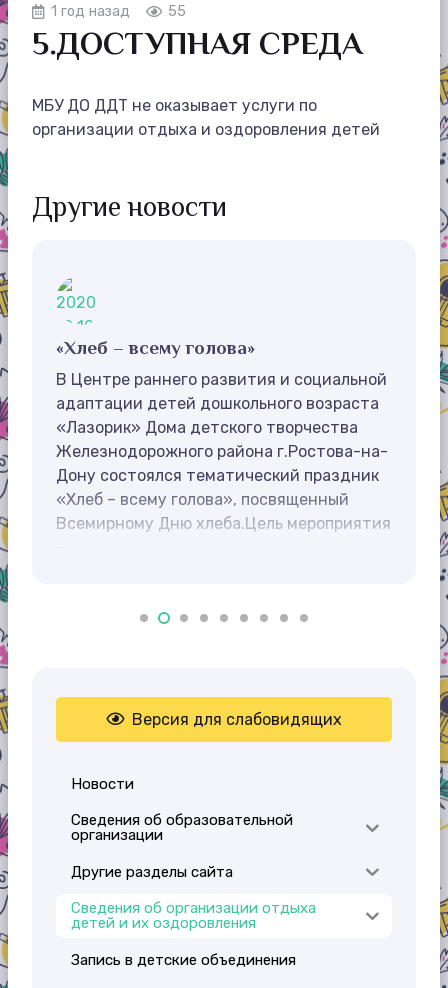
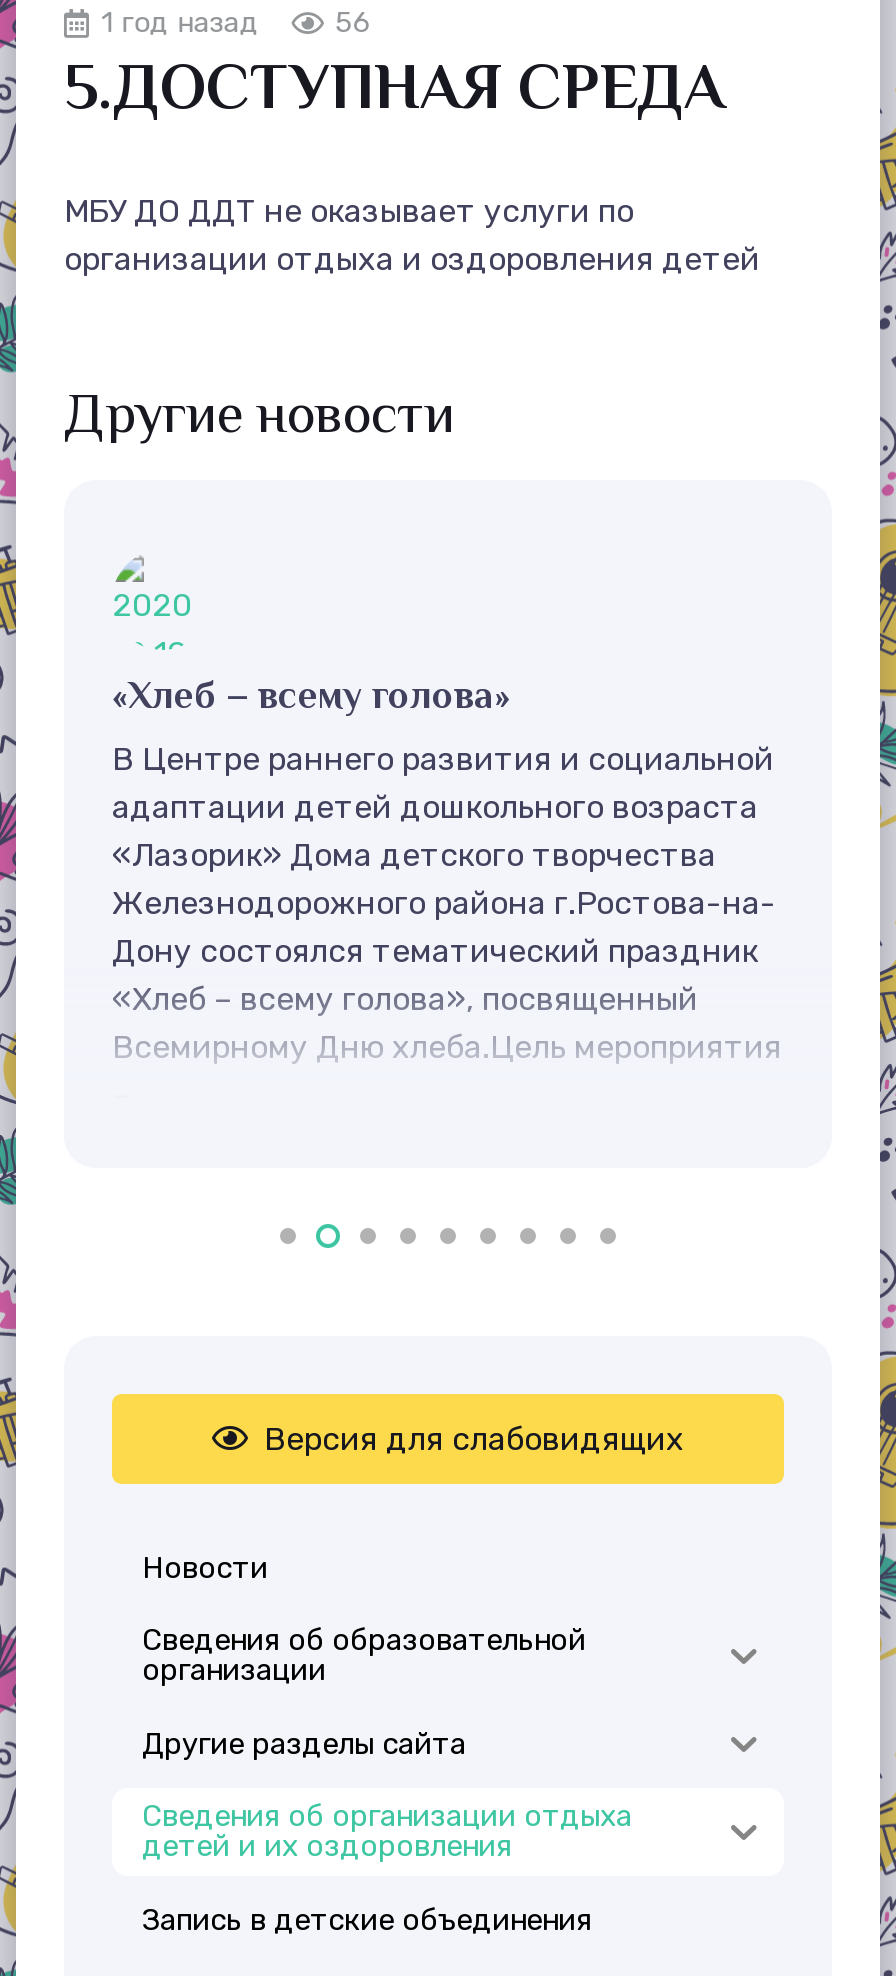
- 55
+ 56
